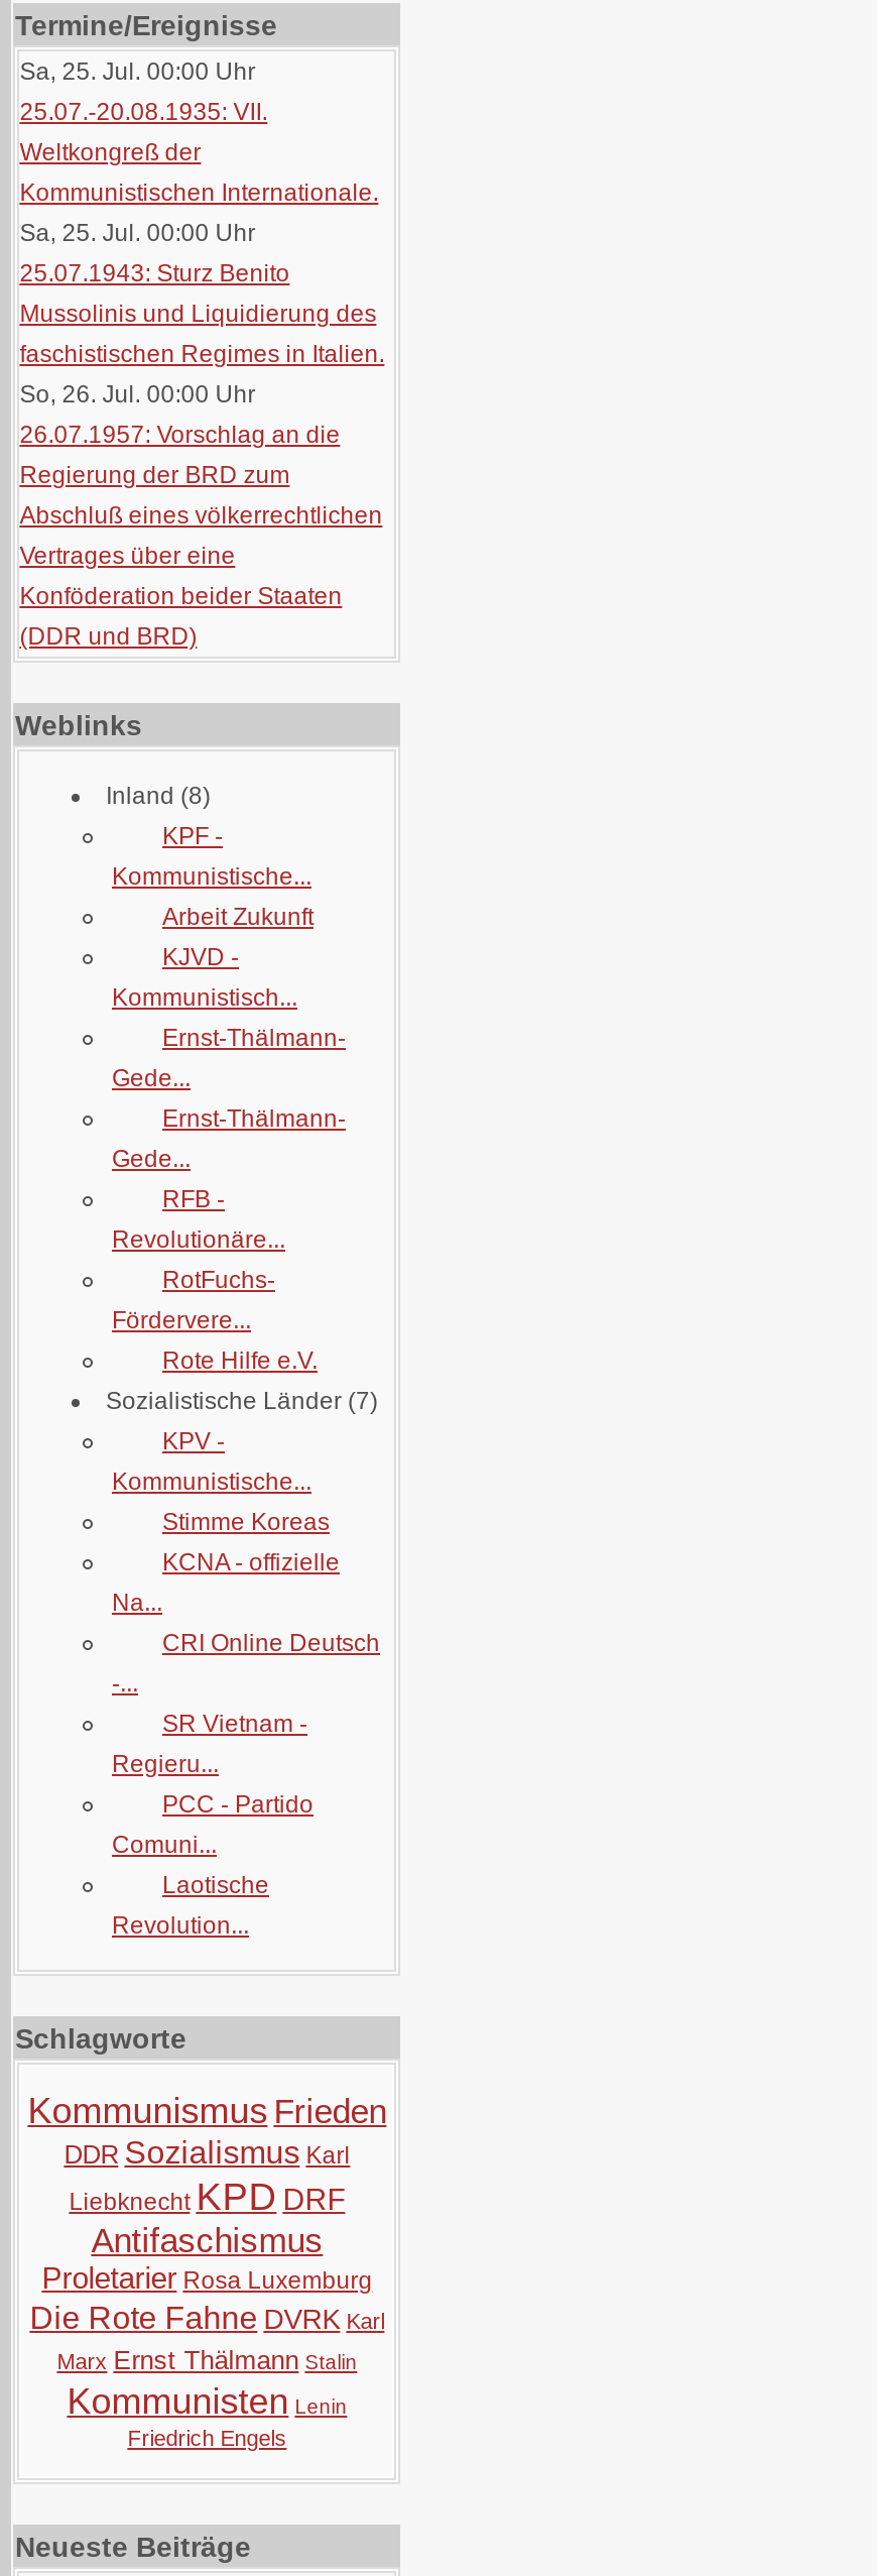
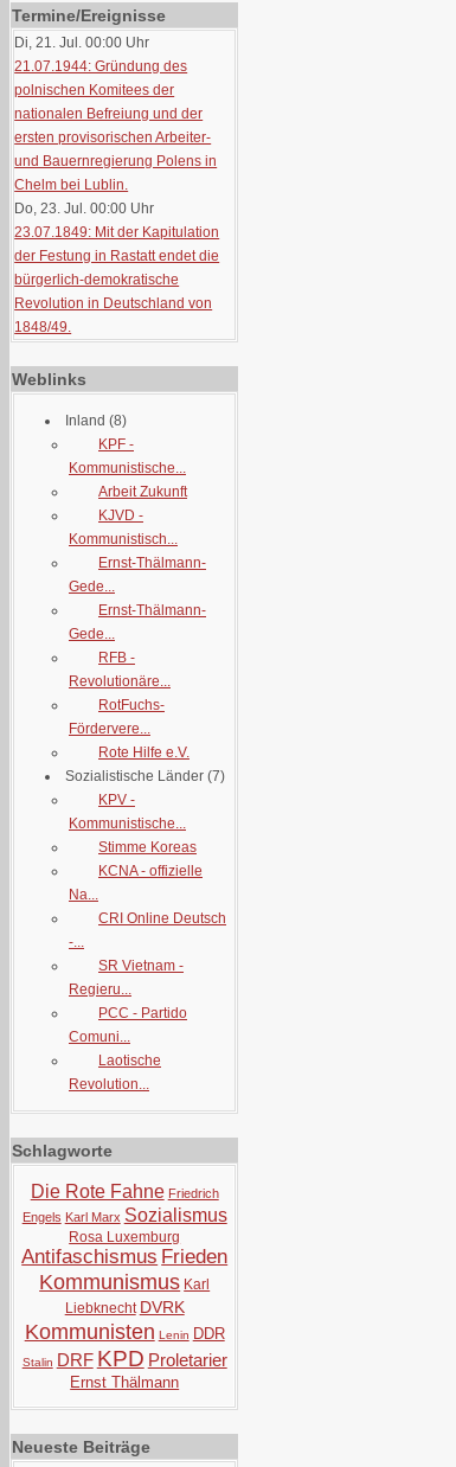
- Sa, 25. Jul. 00:00 Uhr
- 25.07.-20.08.1935: VII.
- Weltkongreß der
- Kommunistischen Internationale.
- Sa, 25. Jul. 00:00 Uhr
- 25.07.1943: Sturz Benito
- Mussolinis und Liquidierung des
- faschistischen Regimes in Italien.
- So, 26. Jul. 00:00 Uhr
- 26.07.1957: Vorschlag an die
- Regierung der BRD zum
- Abschluß eines völkerrechtlichen
- Vertrages über eine
- Konföderation beider Staaten
- (DDR und BRD)
+ Di, 21. Jul. 00:00 Uhr
+ 21.07.1944: Gründung des
+ polnischen Komitees der
+ nationalen Befreiung und der
+ ersten provisorischen Arbeiter-
+ und Bauernregierung Polens in
+ Chelm bei Lublin.
+ Do, 23. Jul. 00:00 Uhr
+ 23.07.1849: Mit der Kapitulation
+ der Festung in Rastatt endet die
+ bürgerlich-demokratische
+ Revolution in Deutschland von
+ 1848/49.

- Kommunismus Frieden
- DDR Sozialismus Karl
- Liebknecht KPD DRF
- Antifaschismus
- Proletarier Rosa Luxemburg
- Die Rote Fahne DVRK Karl
- Marx Ernst Thälmann Stalin
- Kommunisten Lenin
- Friedrich Engels
+ Die Rote Fahne Friedrich
+ Engels Karl Marx Sozialismus
+ Rosa Luxemburg
+ Antifaschismus Frieden
+ Kommunismus Karl
+ Liebknecht DVRK
+ Kommunisten Lenin DDR
+ Stalin DRF KPD Proletarier
+ Ernst Thälmann
